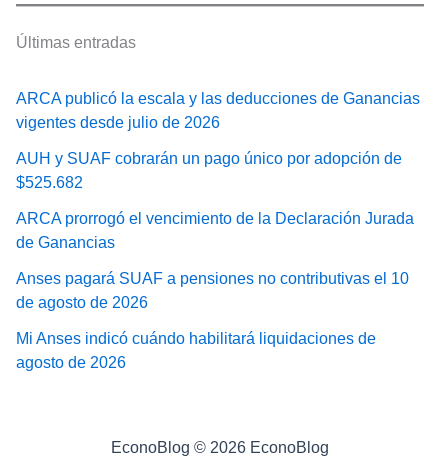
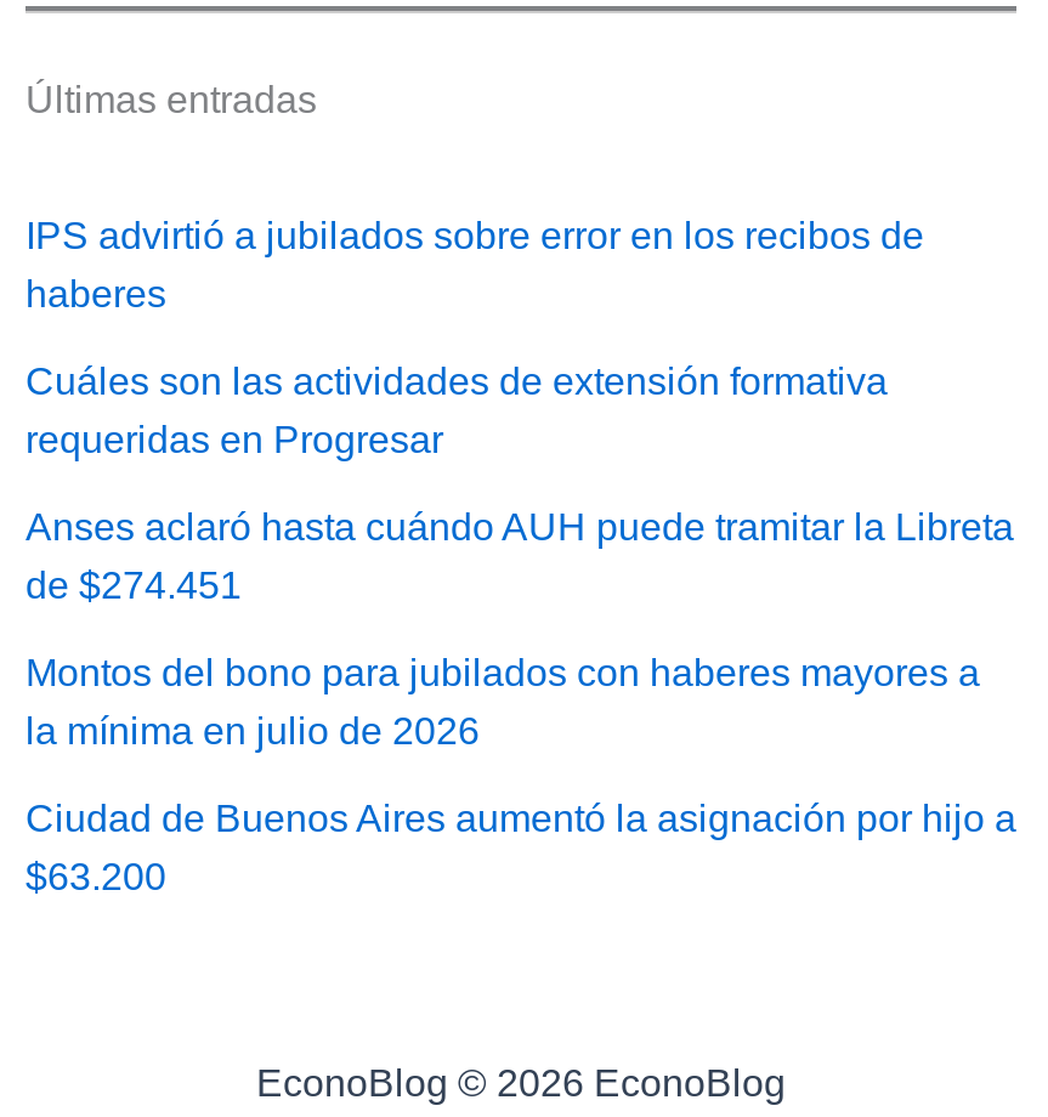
- ARCA publicó la escala y las deducciones de Ganancias
- vigentes desde julio de 2026
+ IPS advirtió a jubilados sobre error en los recibos de
+ haberes

- AUH y SUAF cobrarán un pago único por adopción de
- $525.682
+ Cuáles son las actividades de extensión formativa
+ requeridas en Progresar

- ARCA prorrogó el vencimiento de la Declaración Jurada
- de Ganancias
+ Anses aclaró hasta cuándo AUH puede tramitar la Libreta
+ de $274.451

- Anses pagará SUAF a pensiones no contributivas el 10
- de agosto de 2026
+ Montos del bono para jubilados con haberes mayores a
+ la mínima en julio de 2026

- Mi Anses indicó cuándo habilitará liquidaciones de
- agosto de 2026
+ Ciudad de Buenos Aires aumentó la asignación por hijo a
+ $63.200
